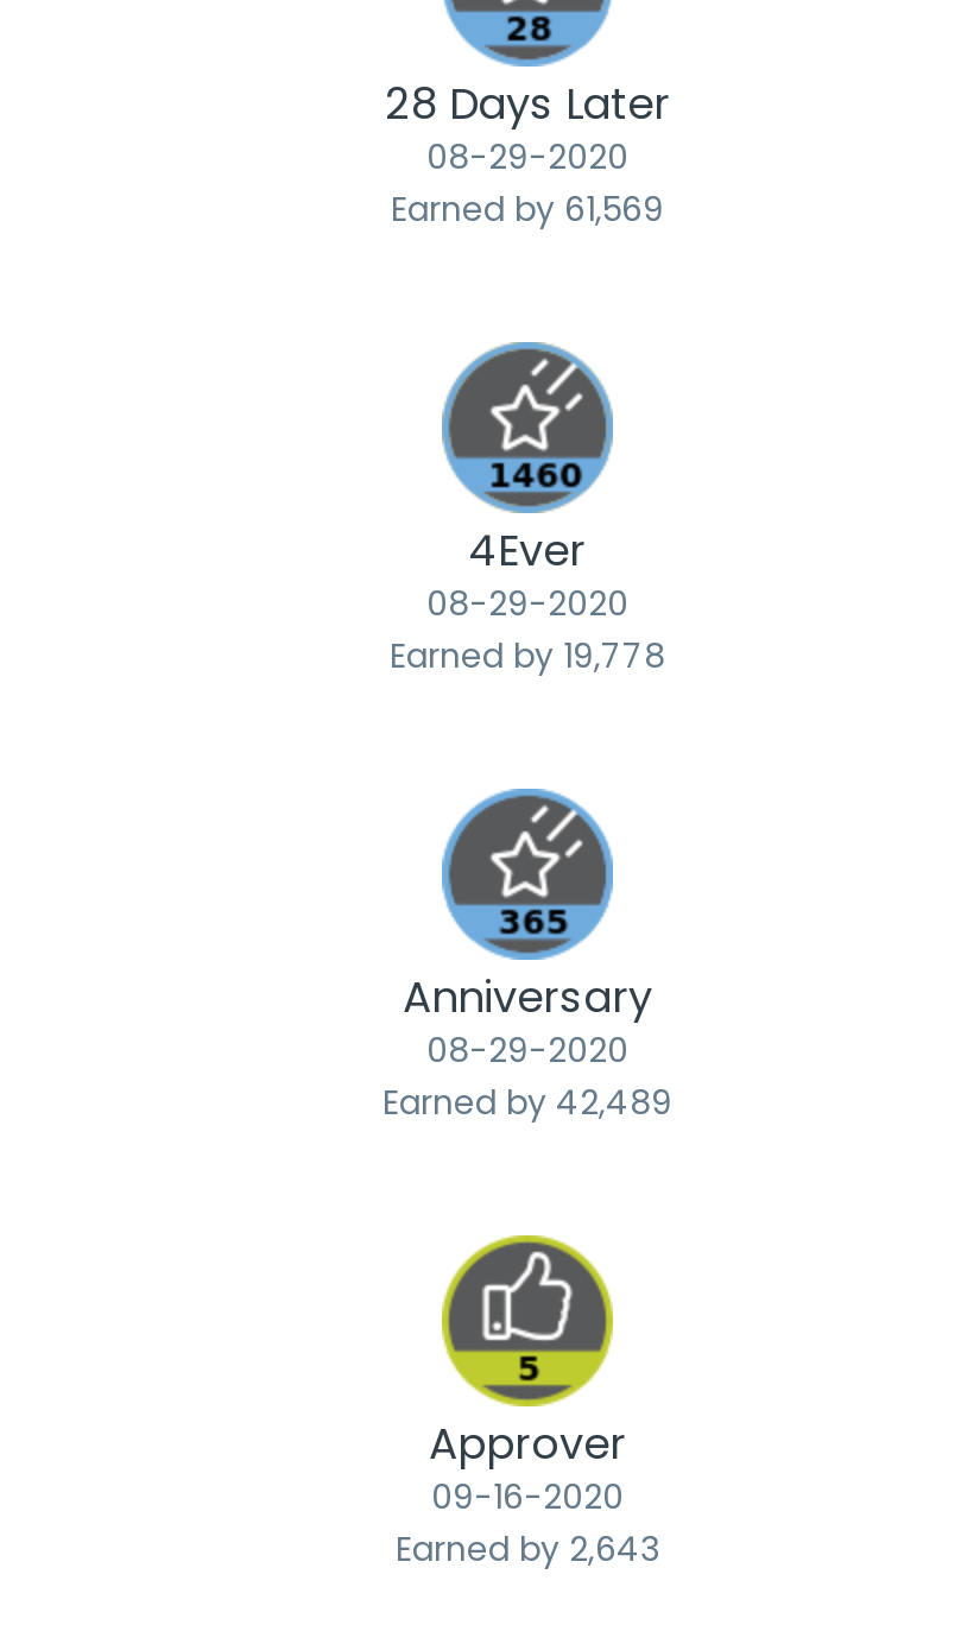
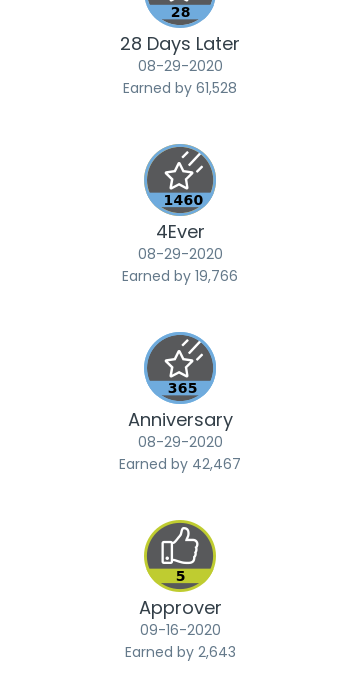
- Earned by 61,569
+ Earned by 61,528

- Earned by 19,778
+ Earned by 19,766

- Earned by 42,489
+ Earned by 42,467
